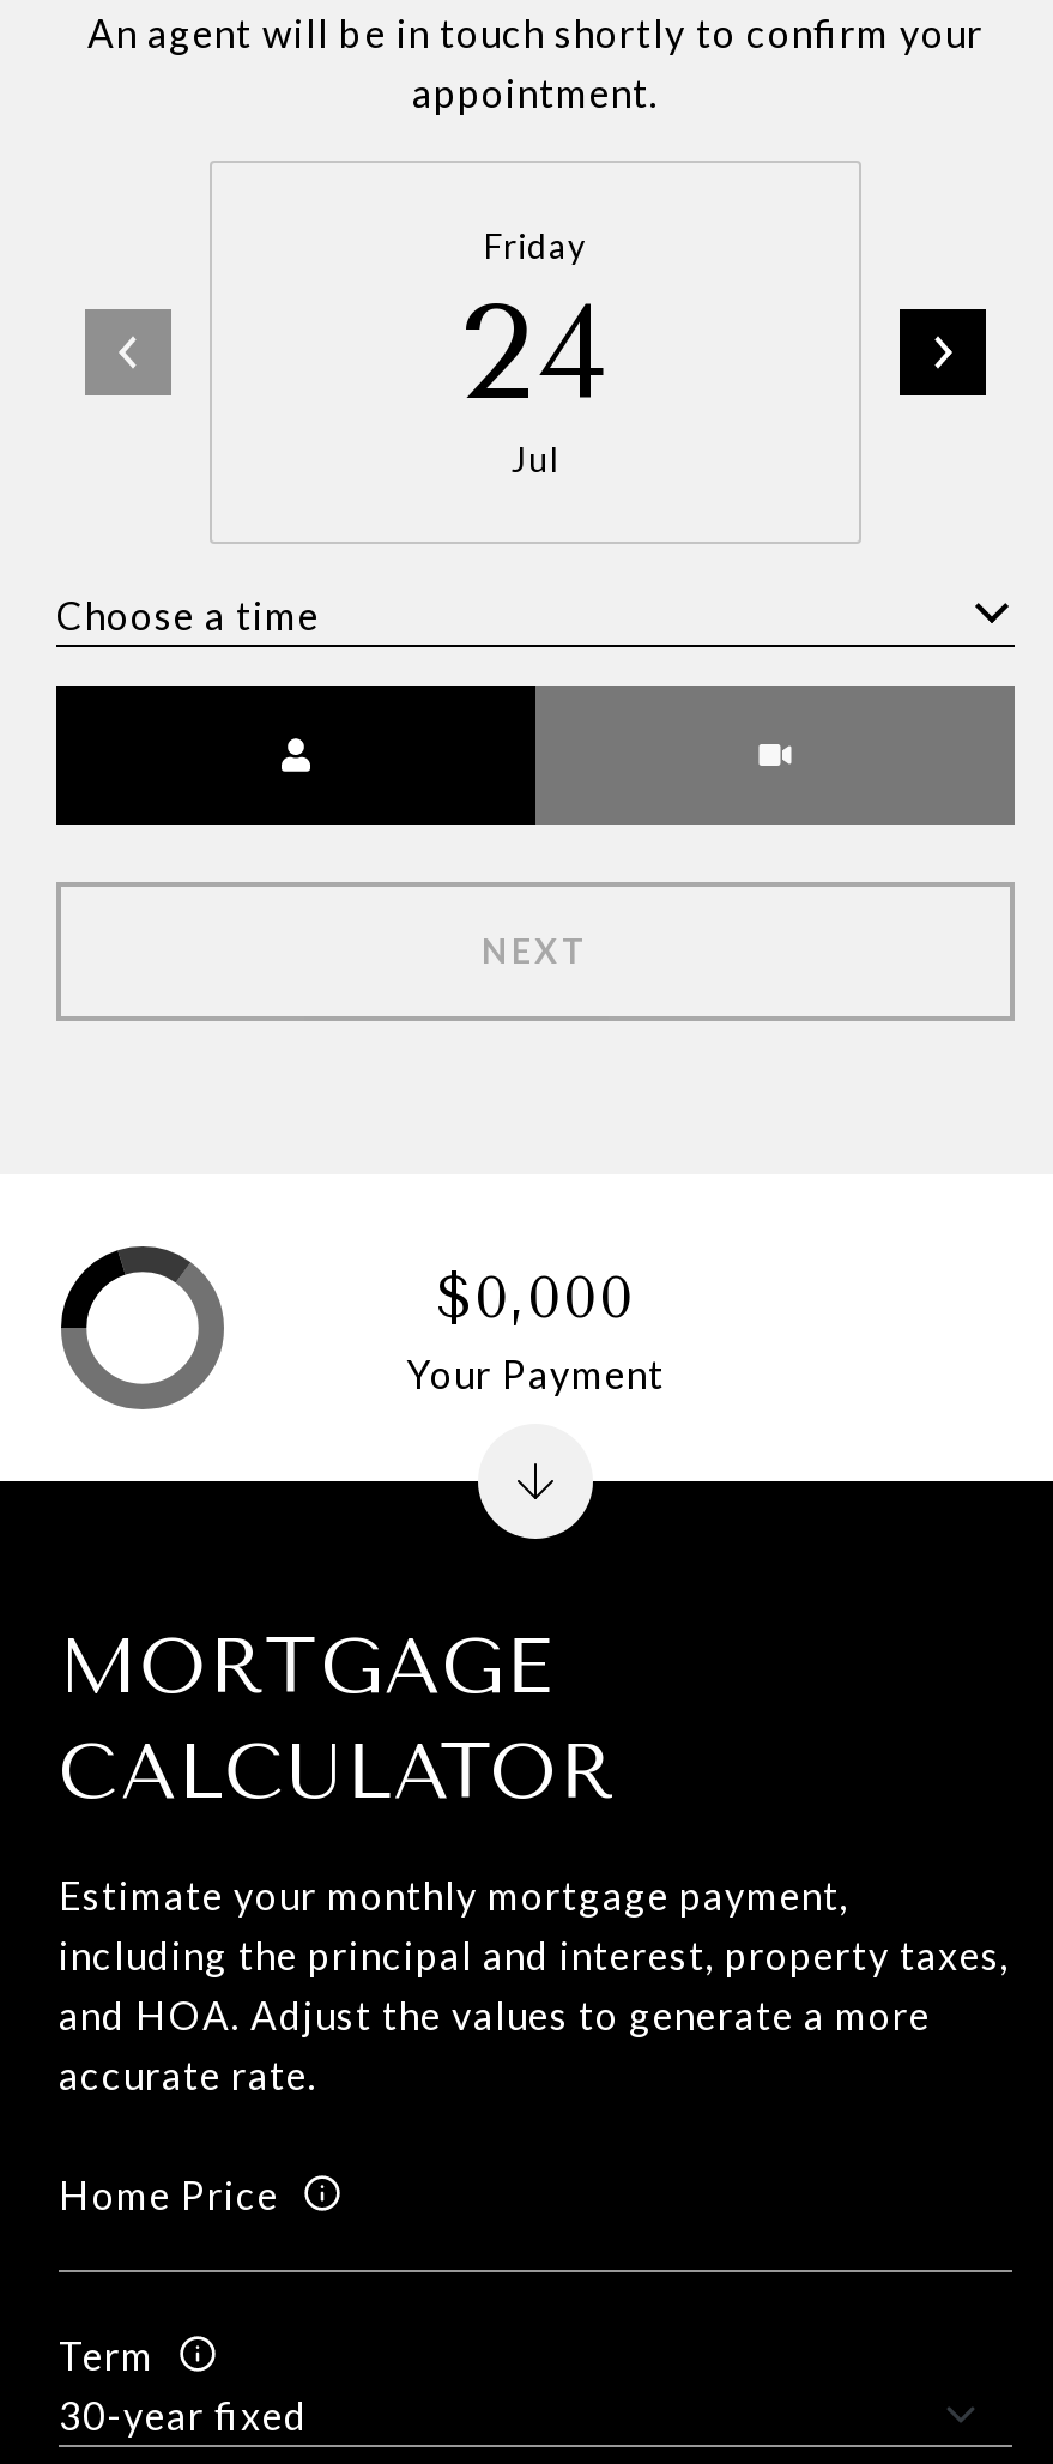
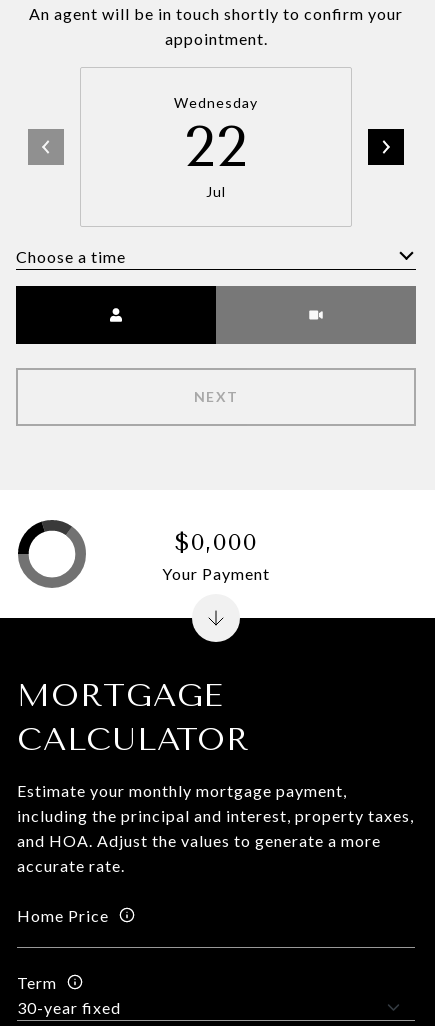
- Friday
- 24
+ Wednesday
+ 22
